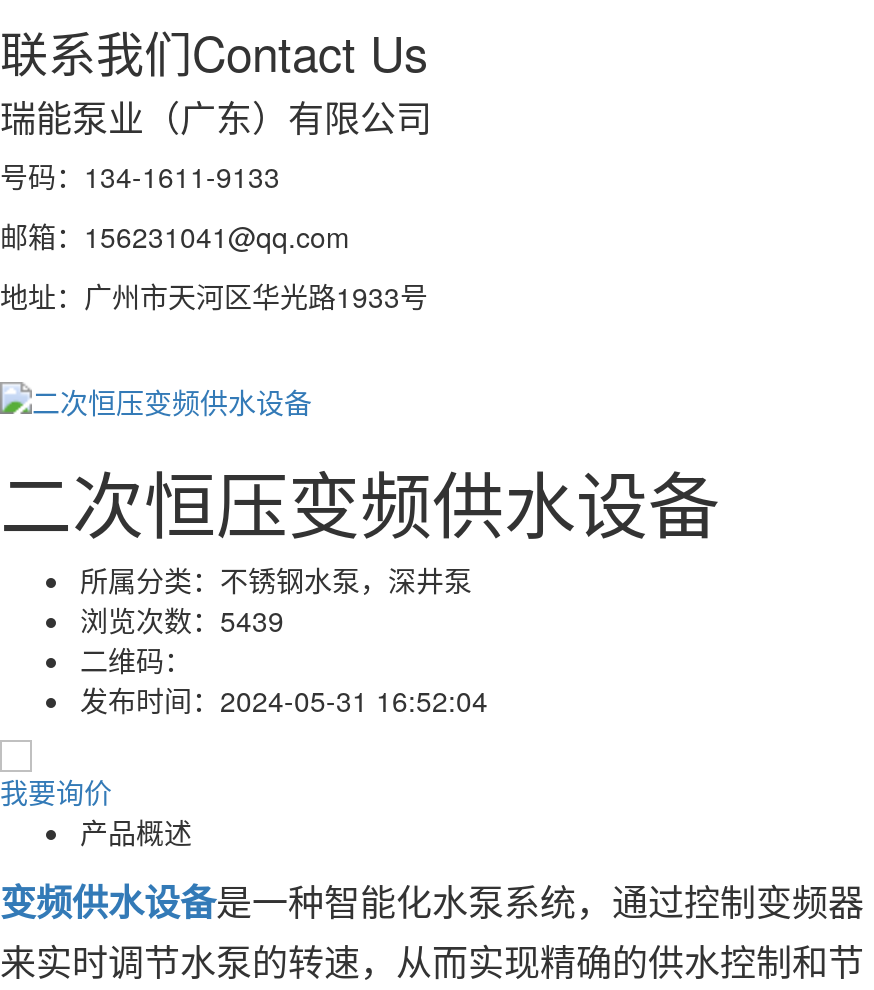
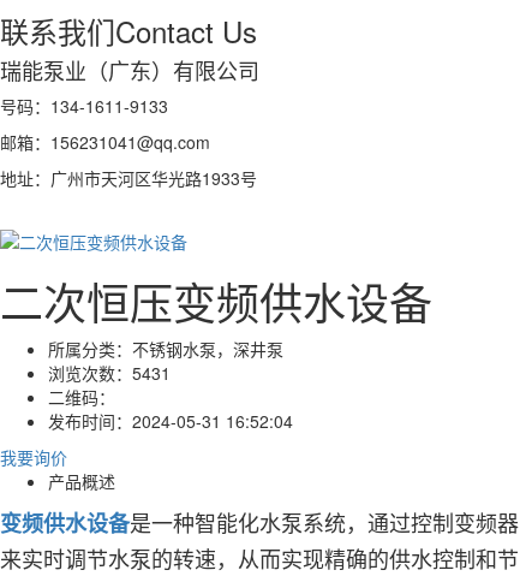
- 浏览次数：5439
+ 浏览次数：5431
